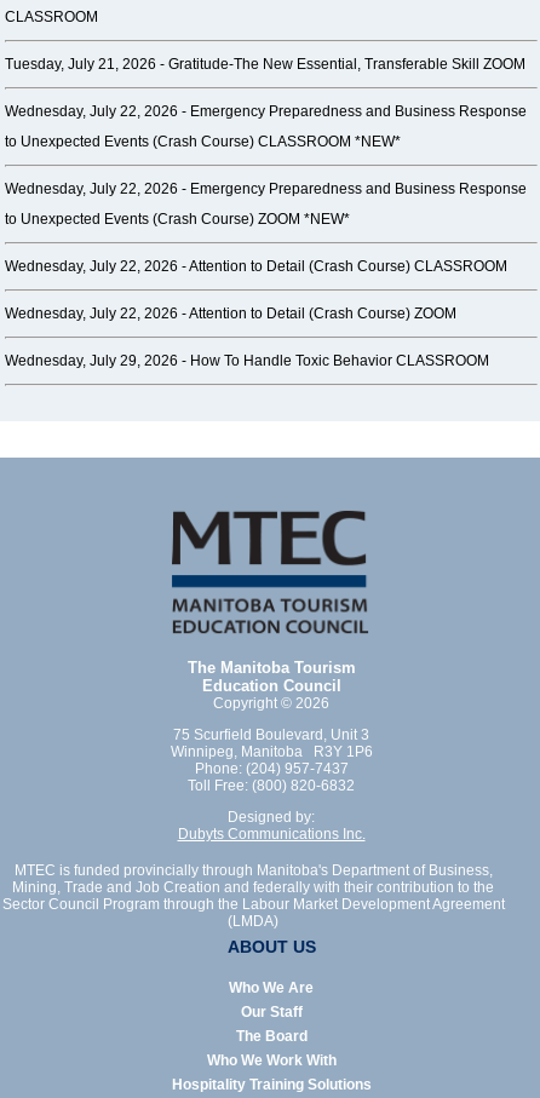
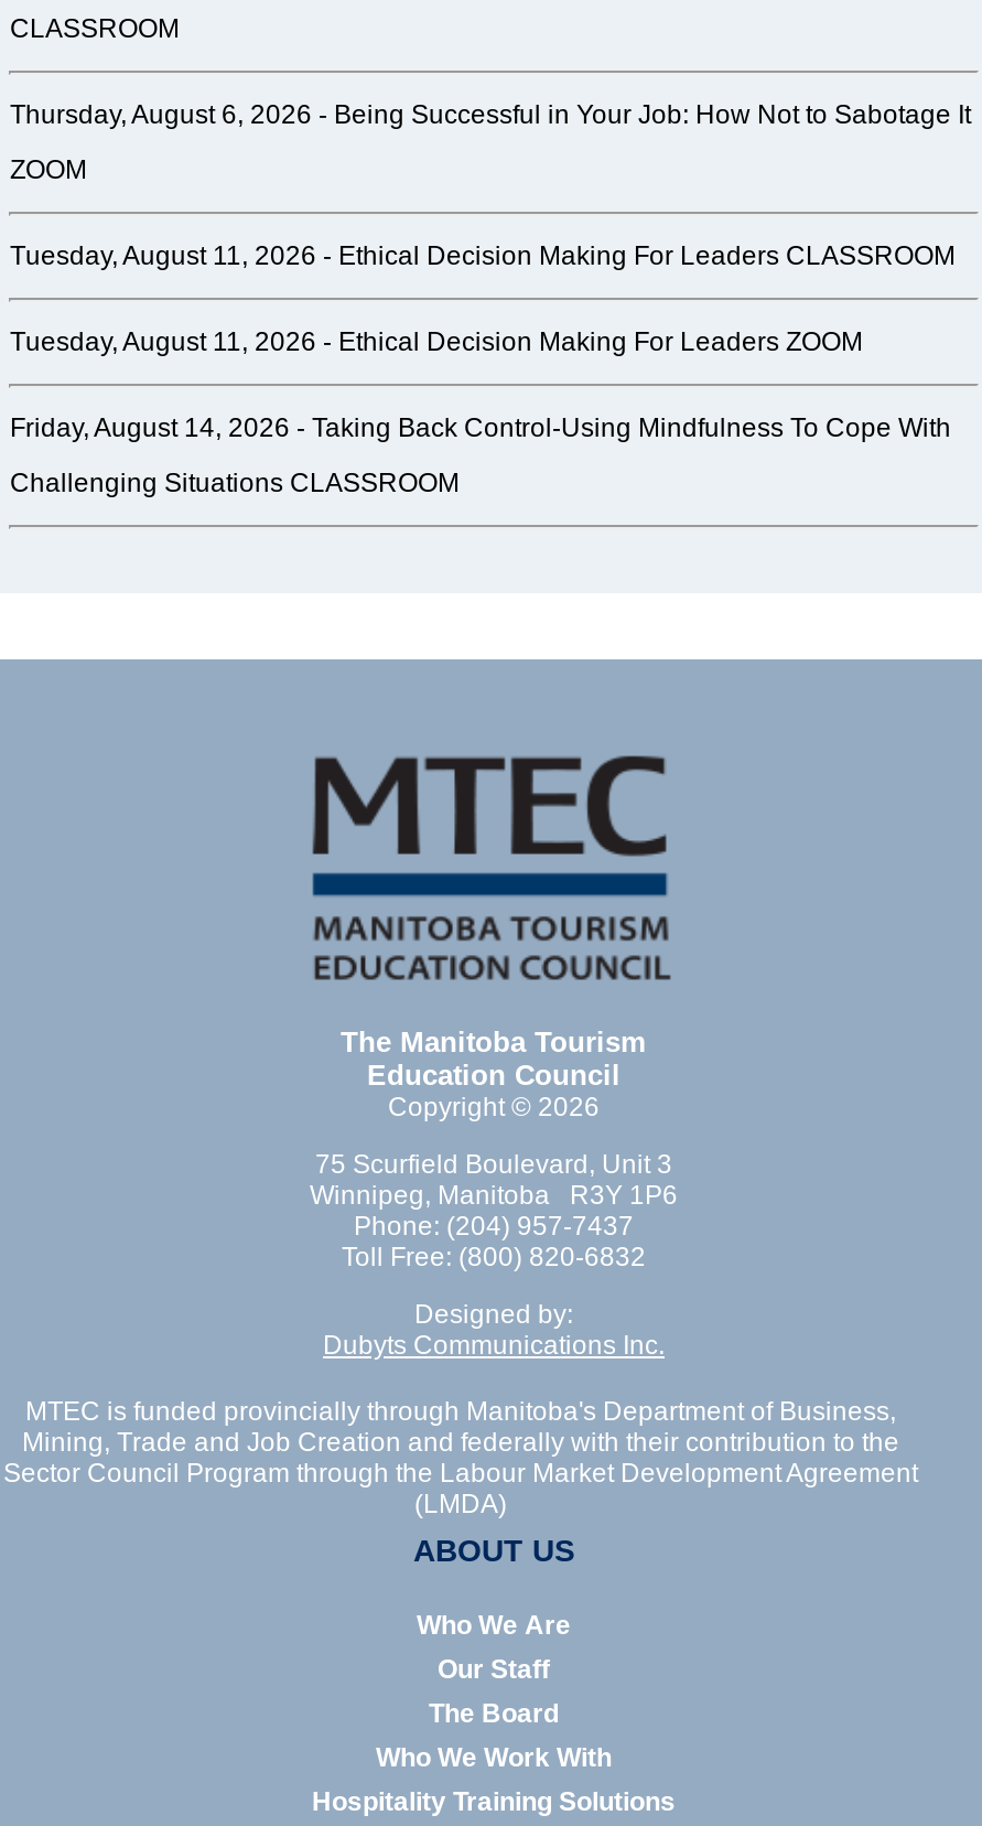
- Tuesday, July 21, 2026 - Gratitude-The New Essential, Transferable Skill ZOOM
- Wednesday, July 22, 2026 - Emergency Preparedness and Business Response
- to Unexpected Events (Crash Course) CLASSROOM *NEW*
- Wednesday, July 22, 2026 - Emergency Preparedness and Business Response
- to Unexpected Events (Crash Course) ZOOM *NEW*
- Wednesday, July 22, 2026 -Attention to Detail (Crash Course) CLASSROOM
- Wednesday, July 22, 2026 -Attention to Detail (Crash Course) ZOOM
- Wednesday, July 29, 2026 - How To Handle Toxic Behavior CLASSROOM
+ Thursday, August 6, 2026 - Being Successful in Your Job: How Not to Sabotage It
+ ZOOM
+ Tuesday, August 11, 2026 - Ethical Decision Making For Leaders CLASSROOM
+ Tuesday, August 11, 2026 - Ethical Decision Making For Leaders ZOOM
+ Friday, August 14, 2026 - Taking Back Control-Using Mindfulness To Cope With
+ Challenging Situations CLASSROOM
